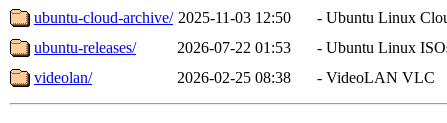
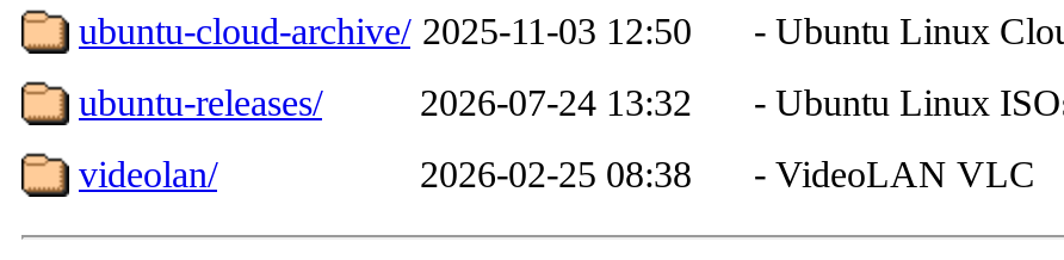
- 2026-07-22 01:53
+ 2026-07-24 13:32
